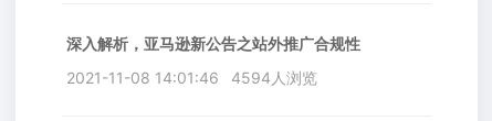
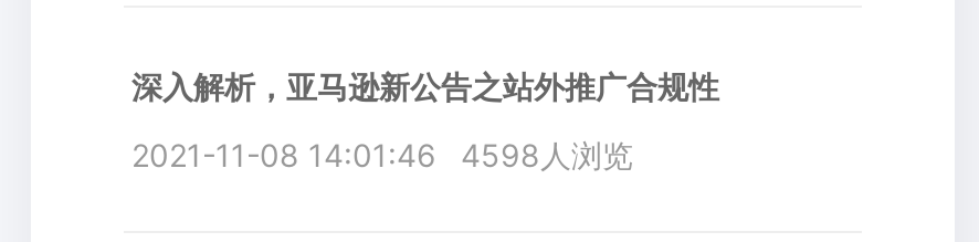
- 2021-11-08 14:01:46 4594人浏览
+ 2021-11-08 14:01:46 4598人浏览
